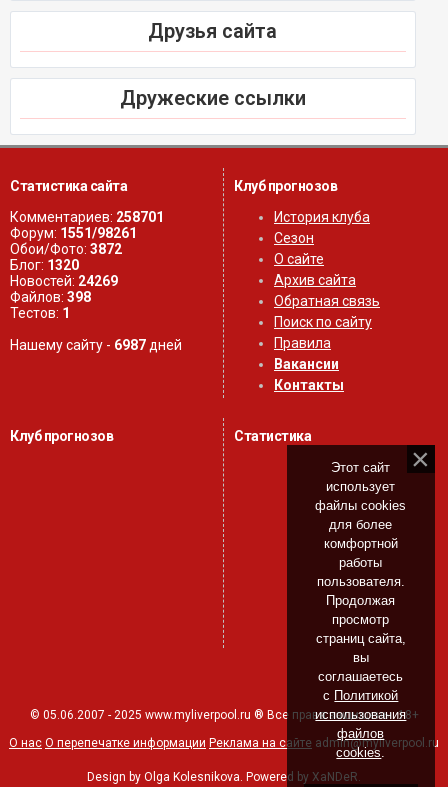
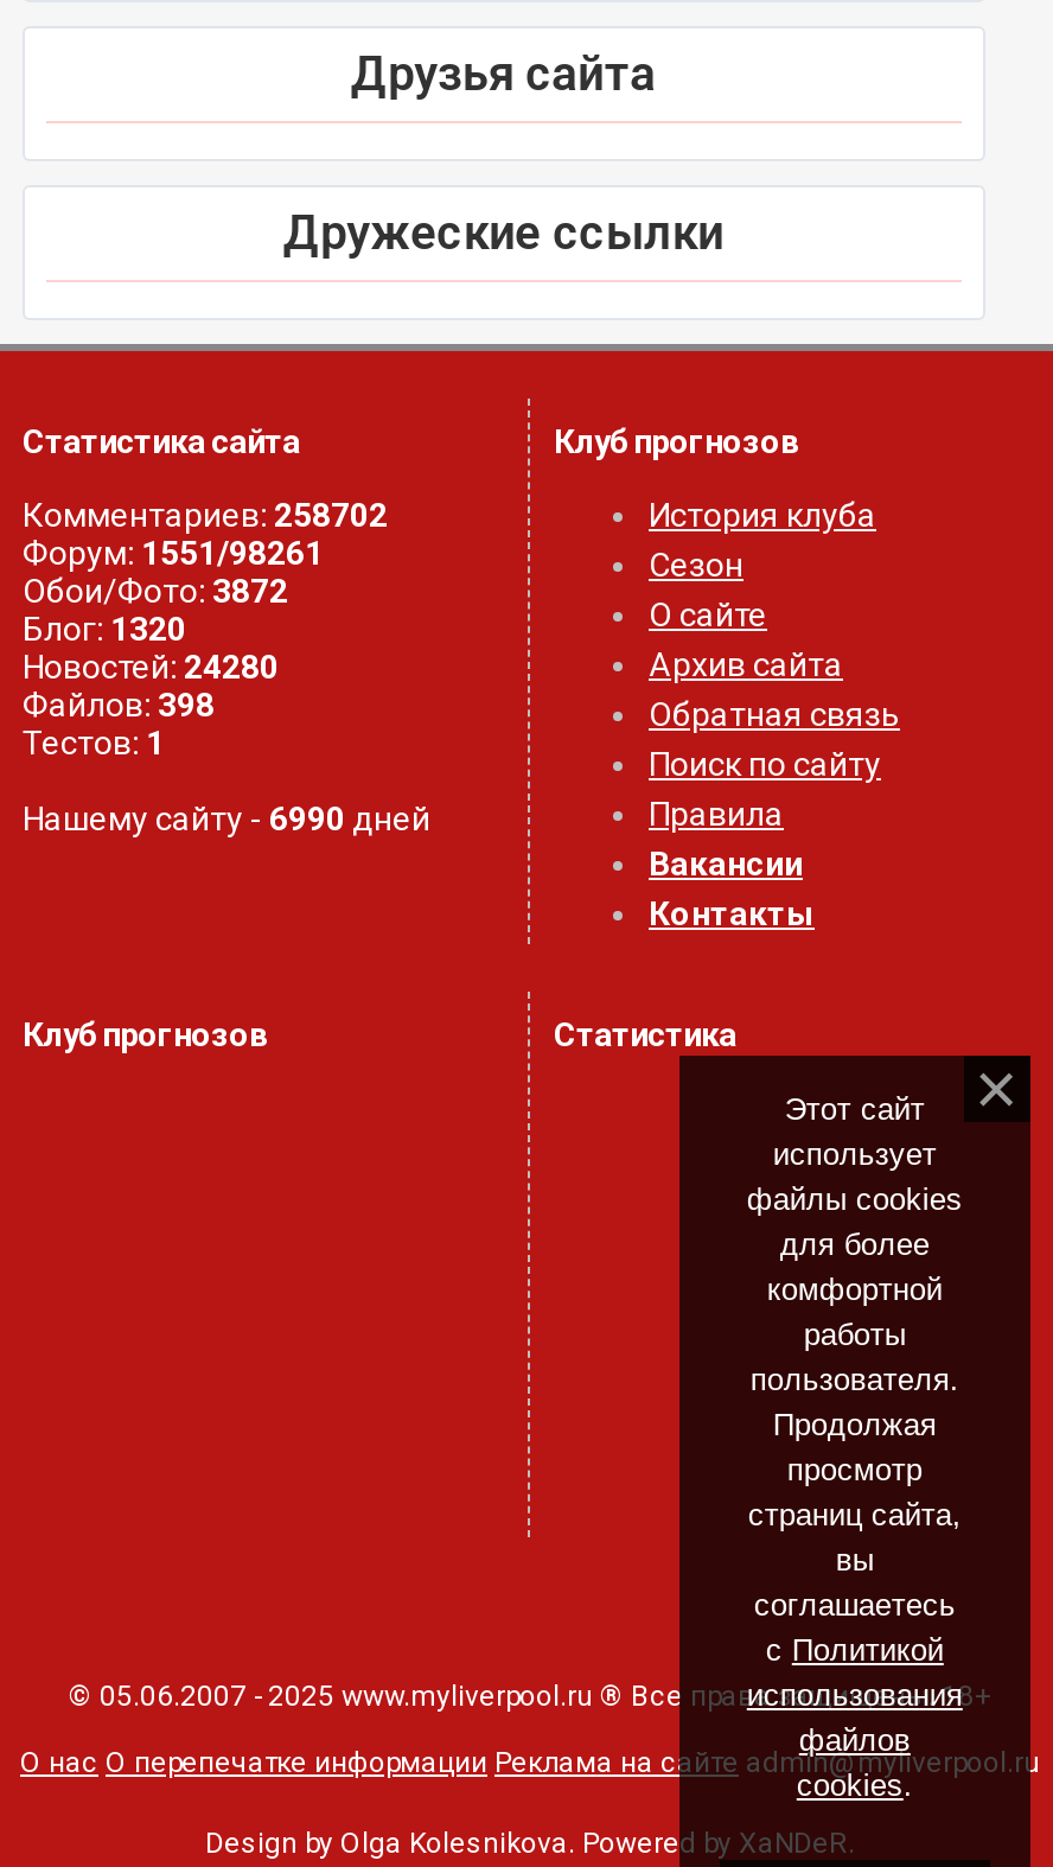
- Комментариев: 258701
+ Комментариев: 258702

- Новостей: 24269
+ Новостей: 24280

- Нашему сайту - 6987 дней
+ Нашему сайту - 6990 дней
